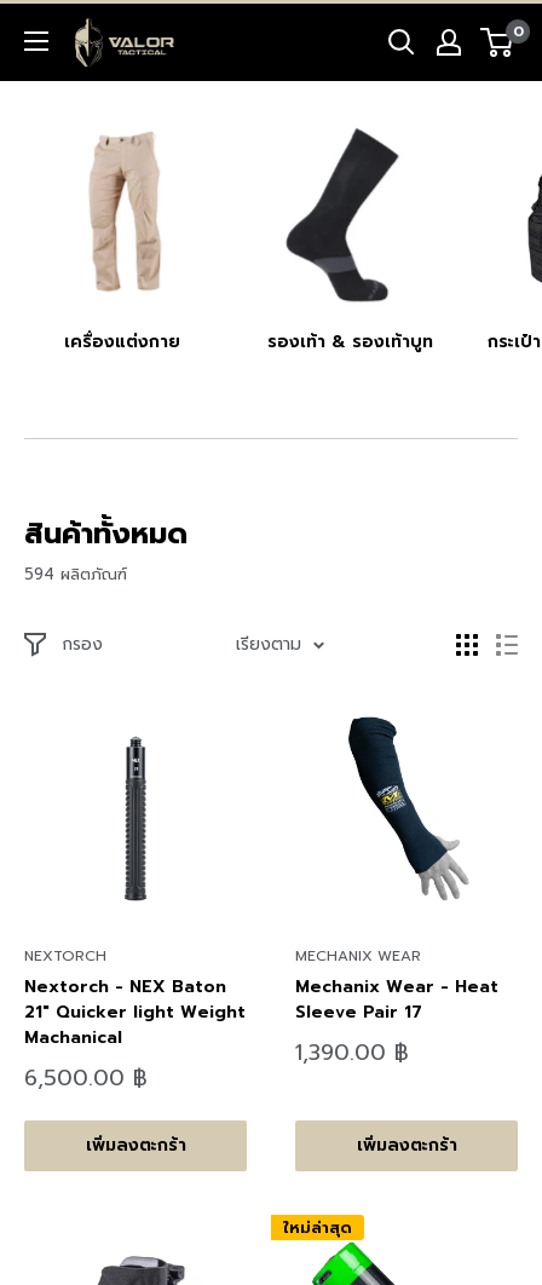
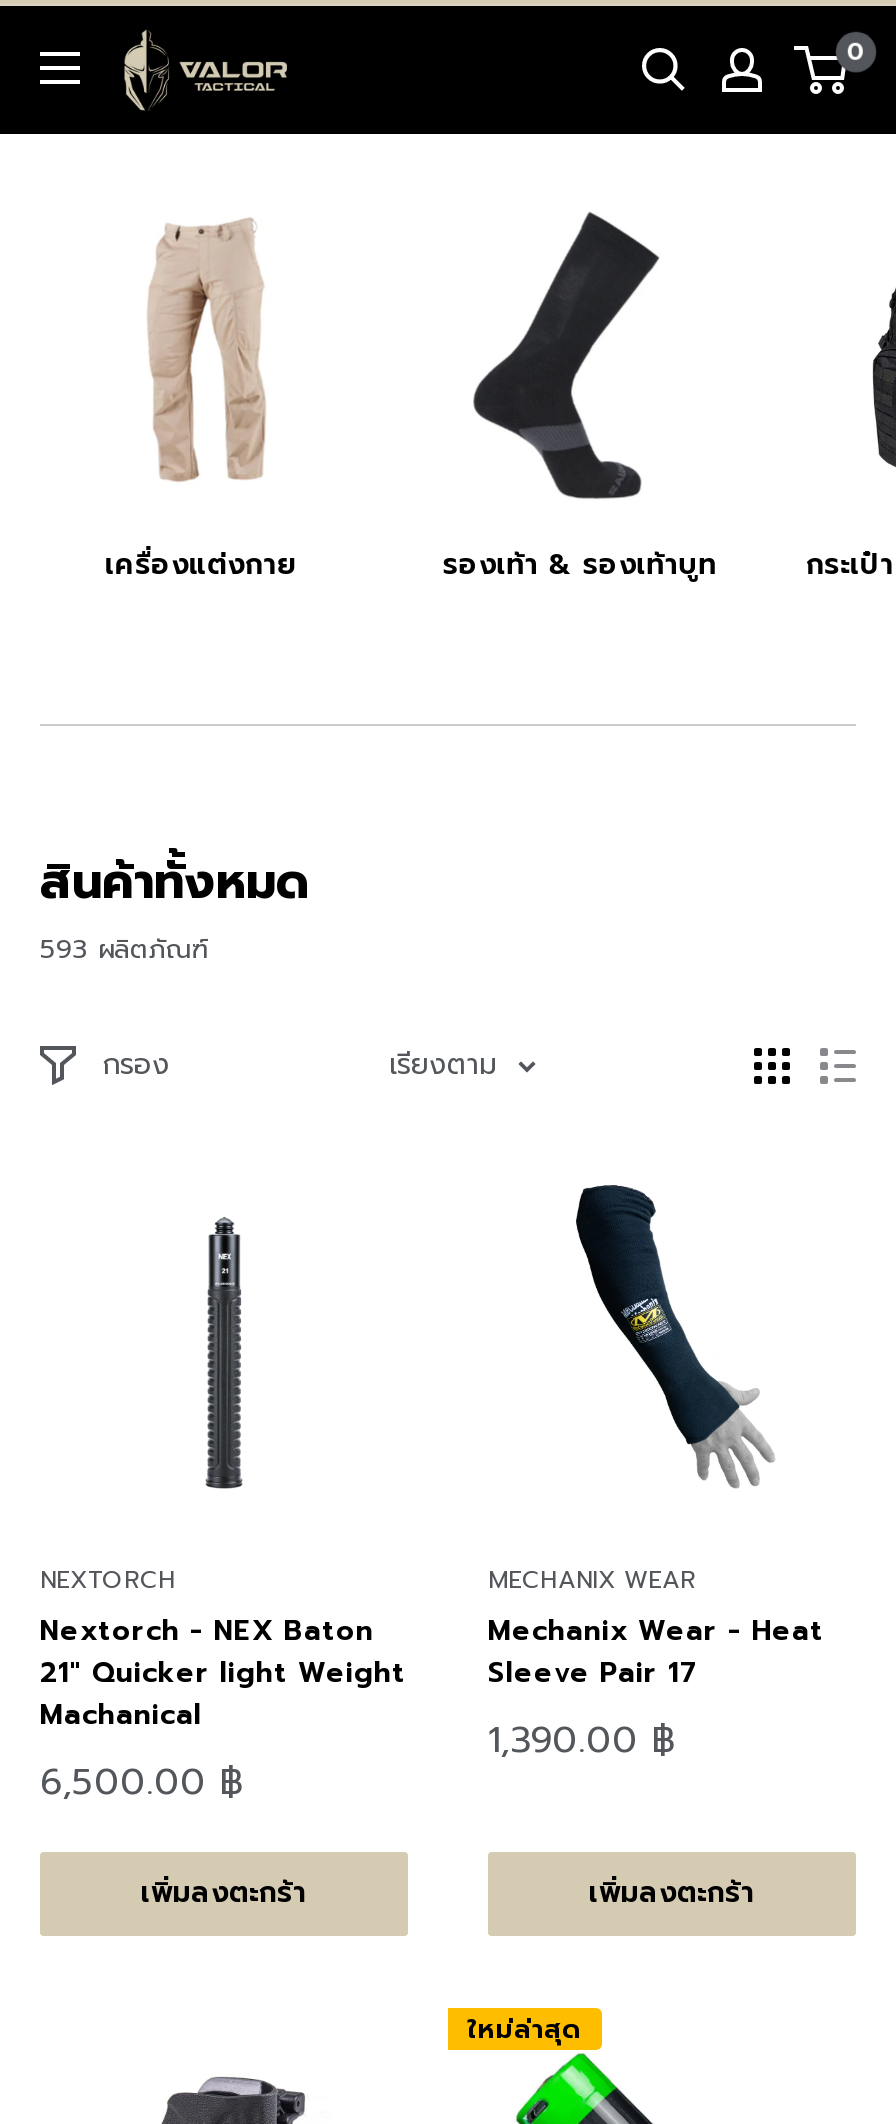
- 594 ผลิตภัณฑ์
+ 593 ผลิตภัณฑ์
